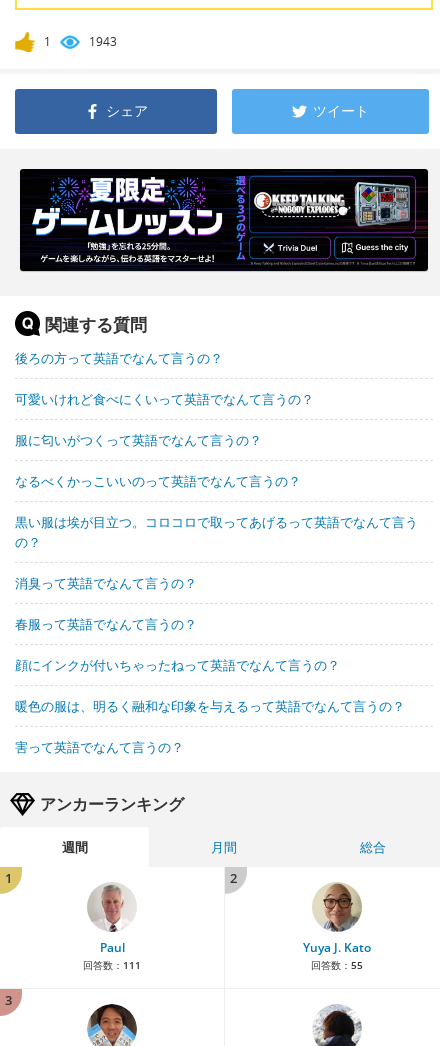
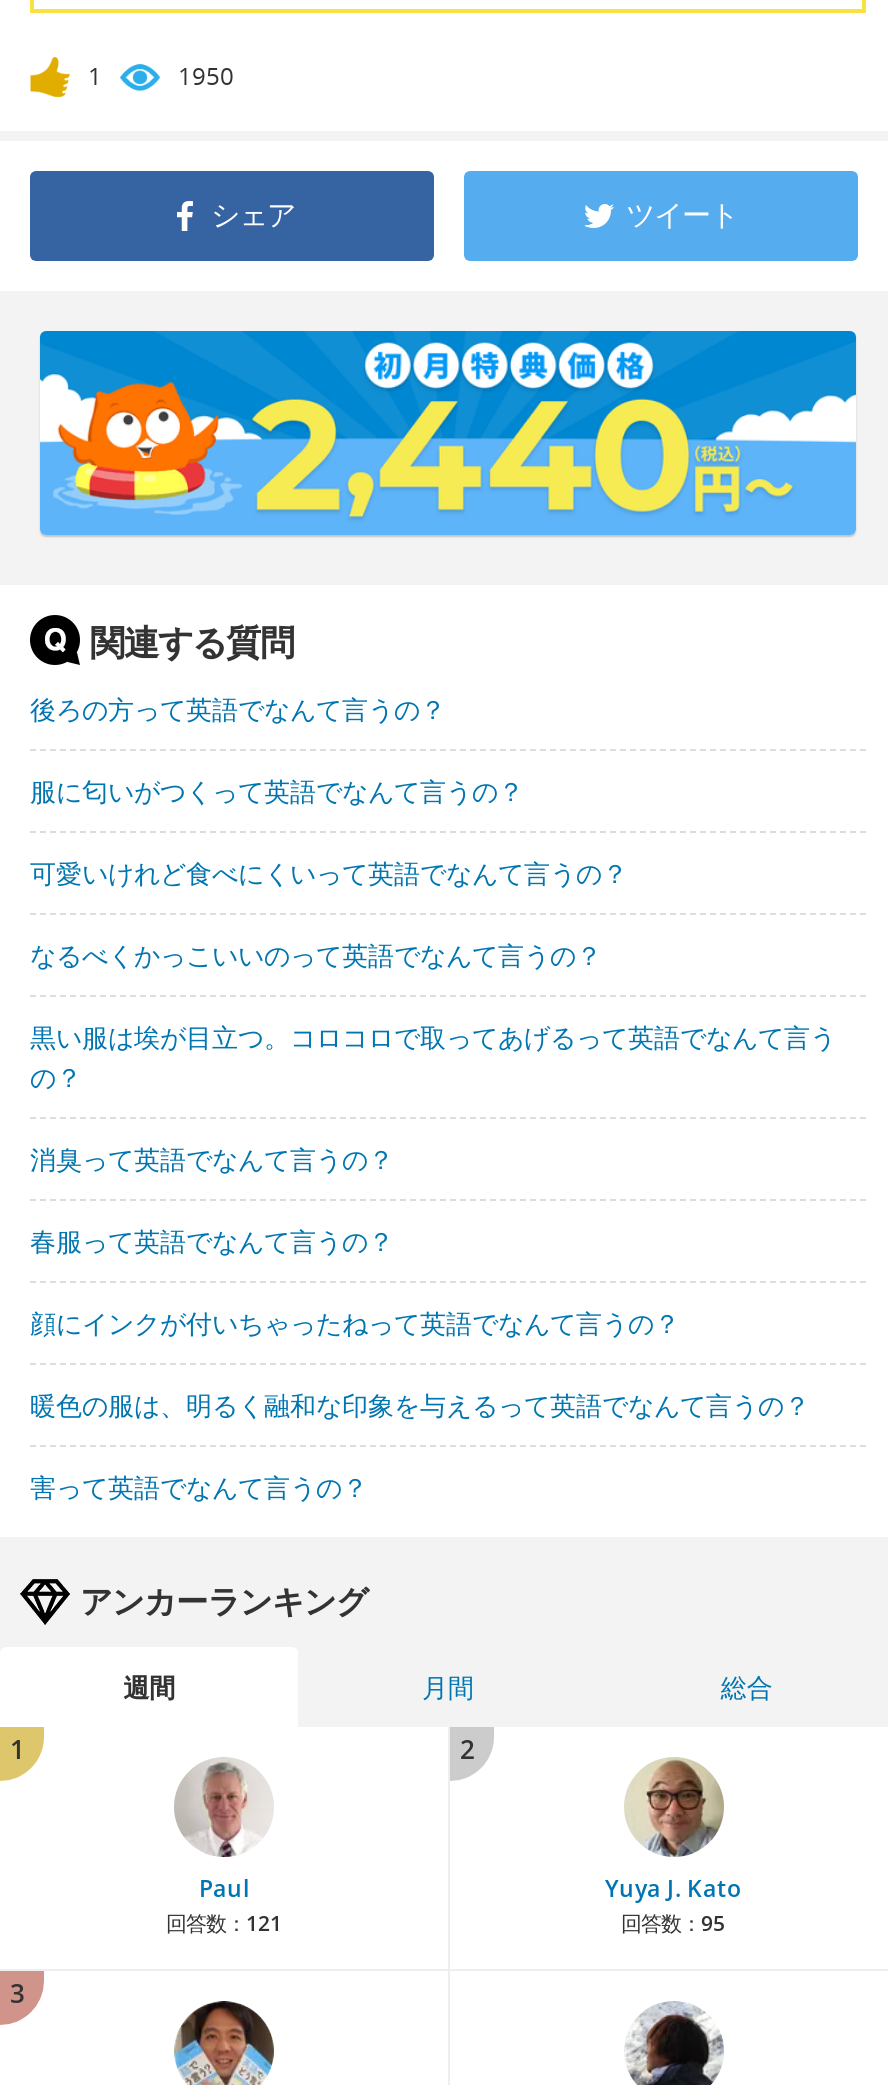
- 1943
+ 1950

- [image]
+ [image]

moved down: 可愛いけれど食べにくいって英語でなんて言うの？

moved up: 服に匂いがつくって英語でなんて言うの？

- 回答数：111
+ 回答数：121

- 回答数：55
+ 回答数：95
